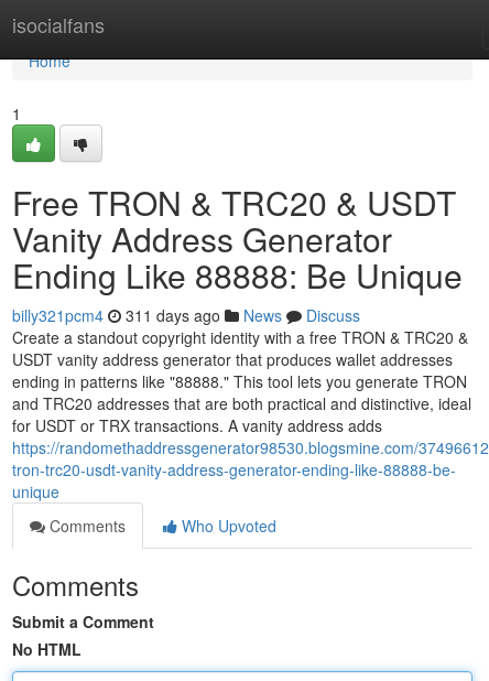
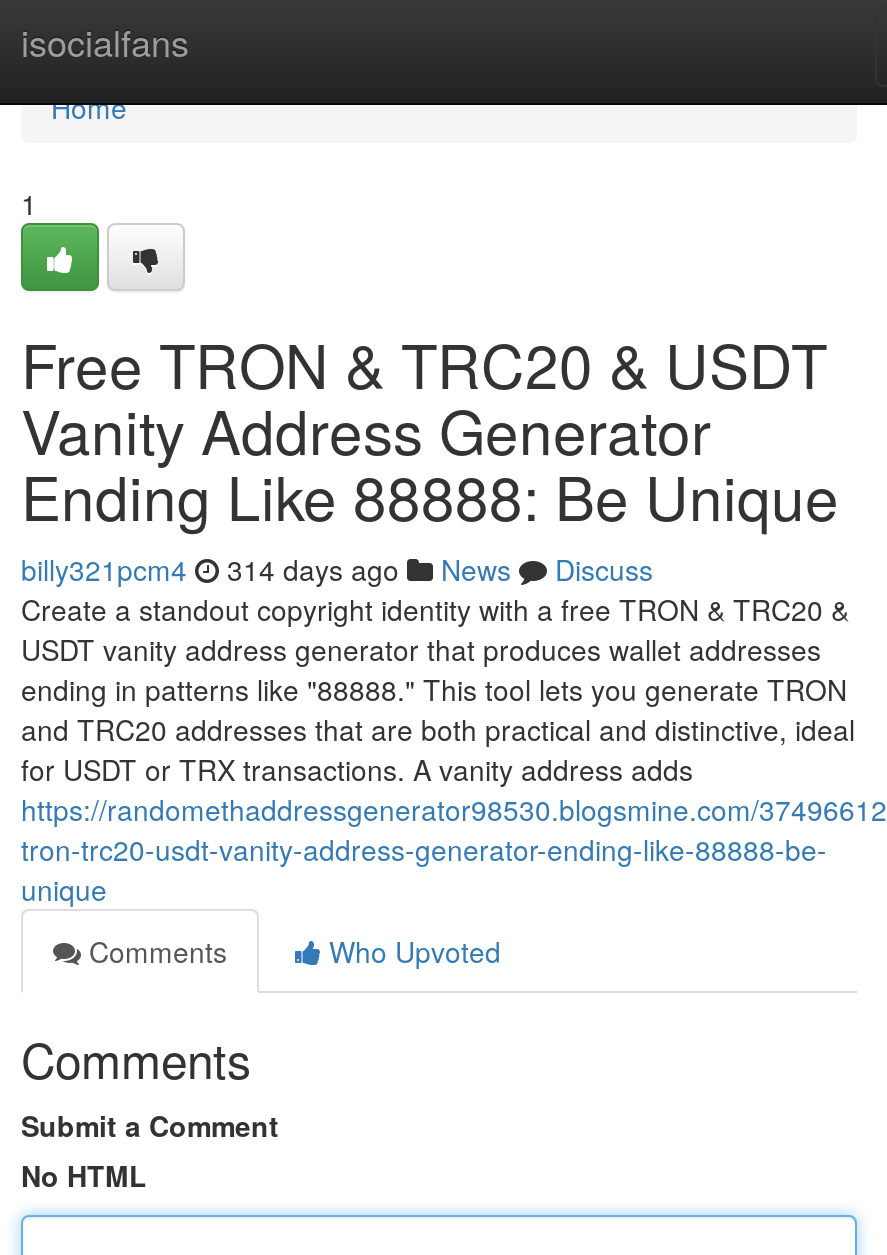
- billy321pcm4 311 days ago News Discuss
+ billy321pcm4 314 days ago News Discuss
